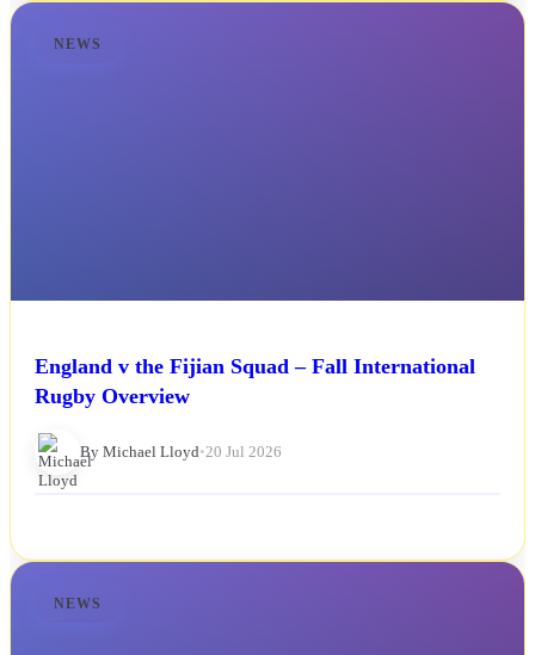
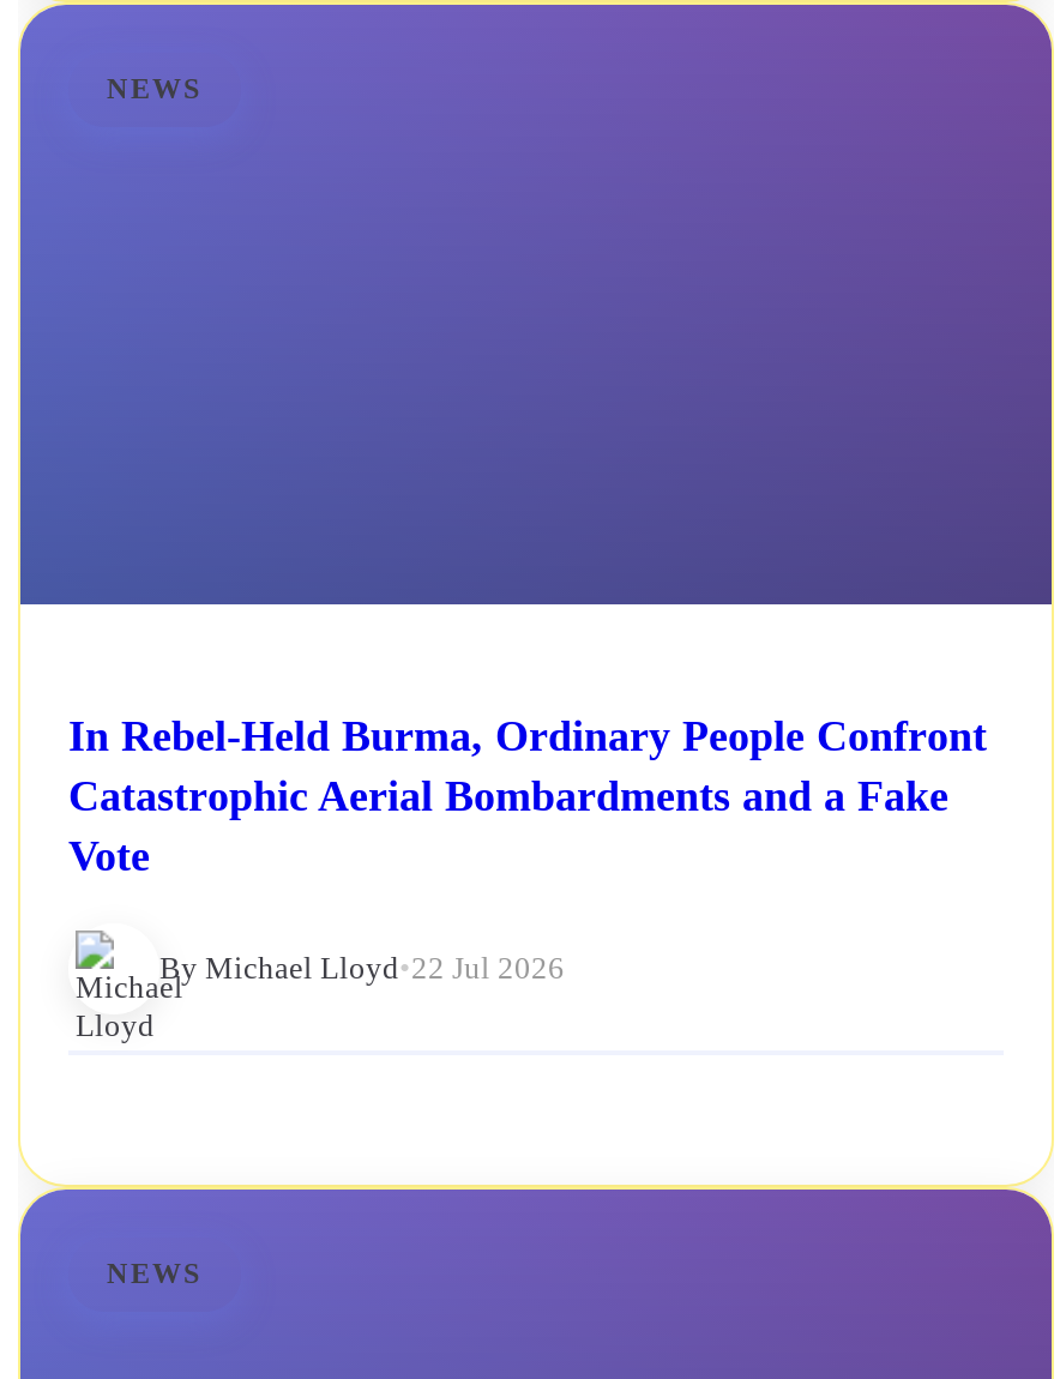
- England v the Fijian Squad – Fall International
- Rugby Overview
+ In Rebel-Held Burma, Ordinary People Confront
+ Catastrophic Aerial Bombardments and a Fake
+ Vote

- By Michael Lloyd • 20 Jul 2026
+ By Michael Lloyd • 22 Jul 2026
